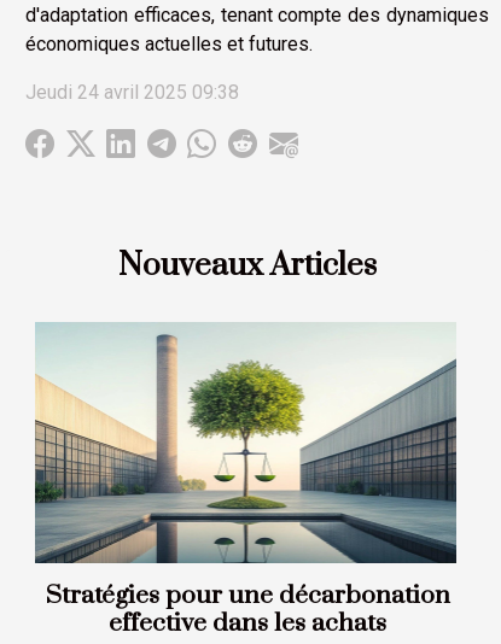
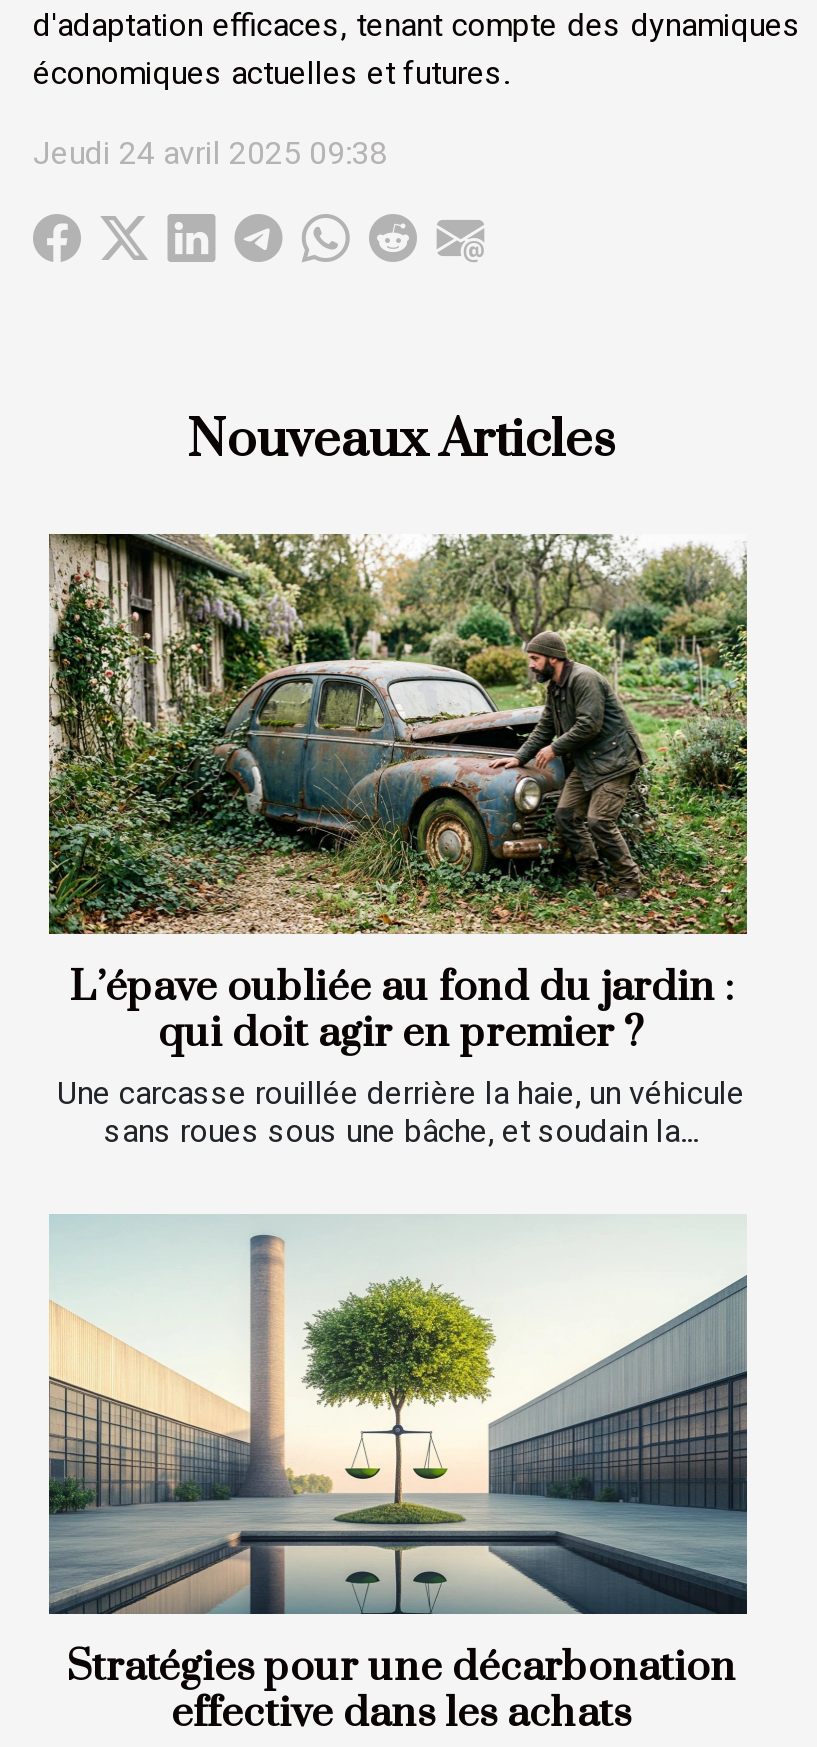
+ [image]
+ L’épave oubliée au fond du jardin :
+ qui doit agir en premier ?
+ Une carcasse rouillée derrière la haie, un véhicule
+ sans roues sous une bâche, et soudain la...
